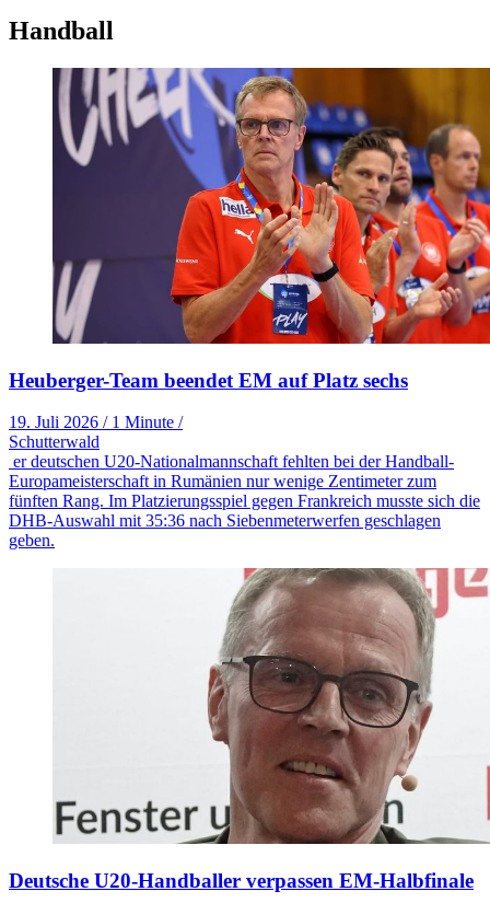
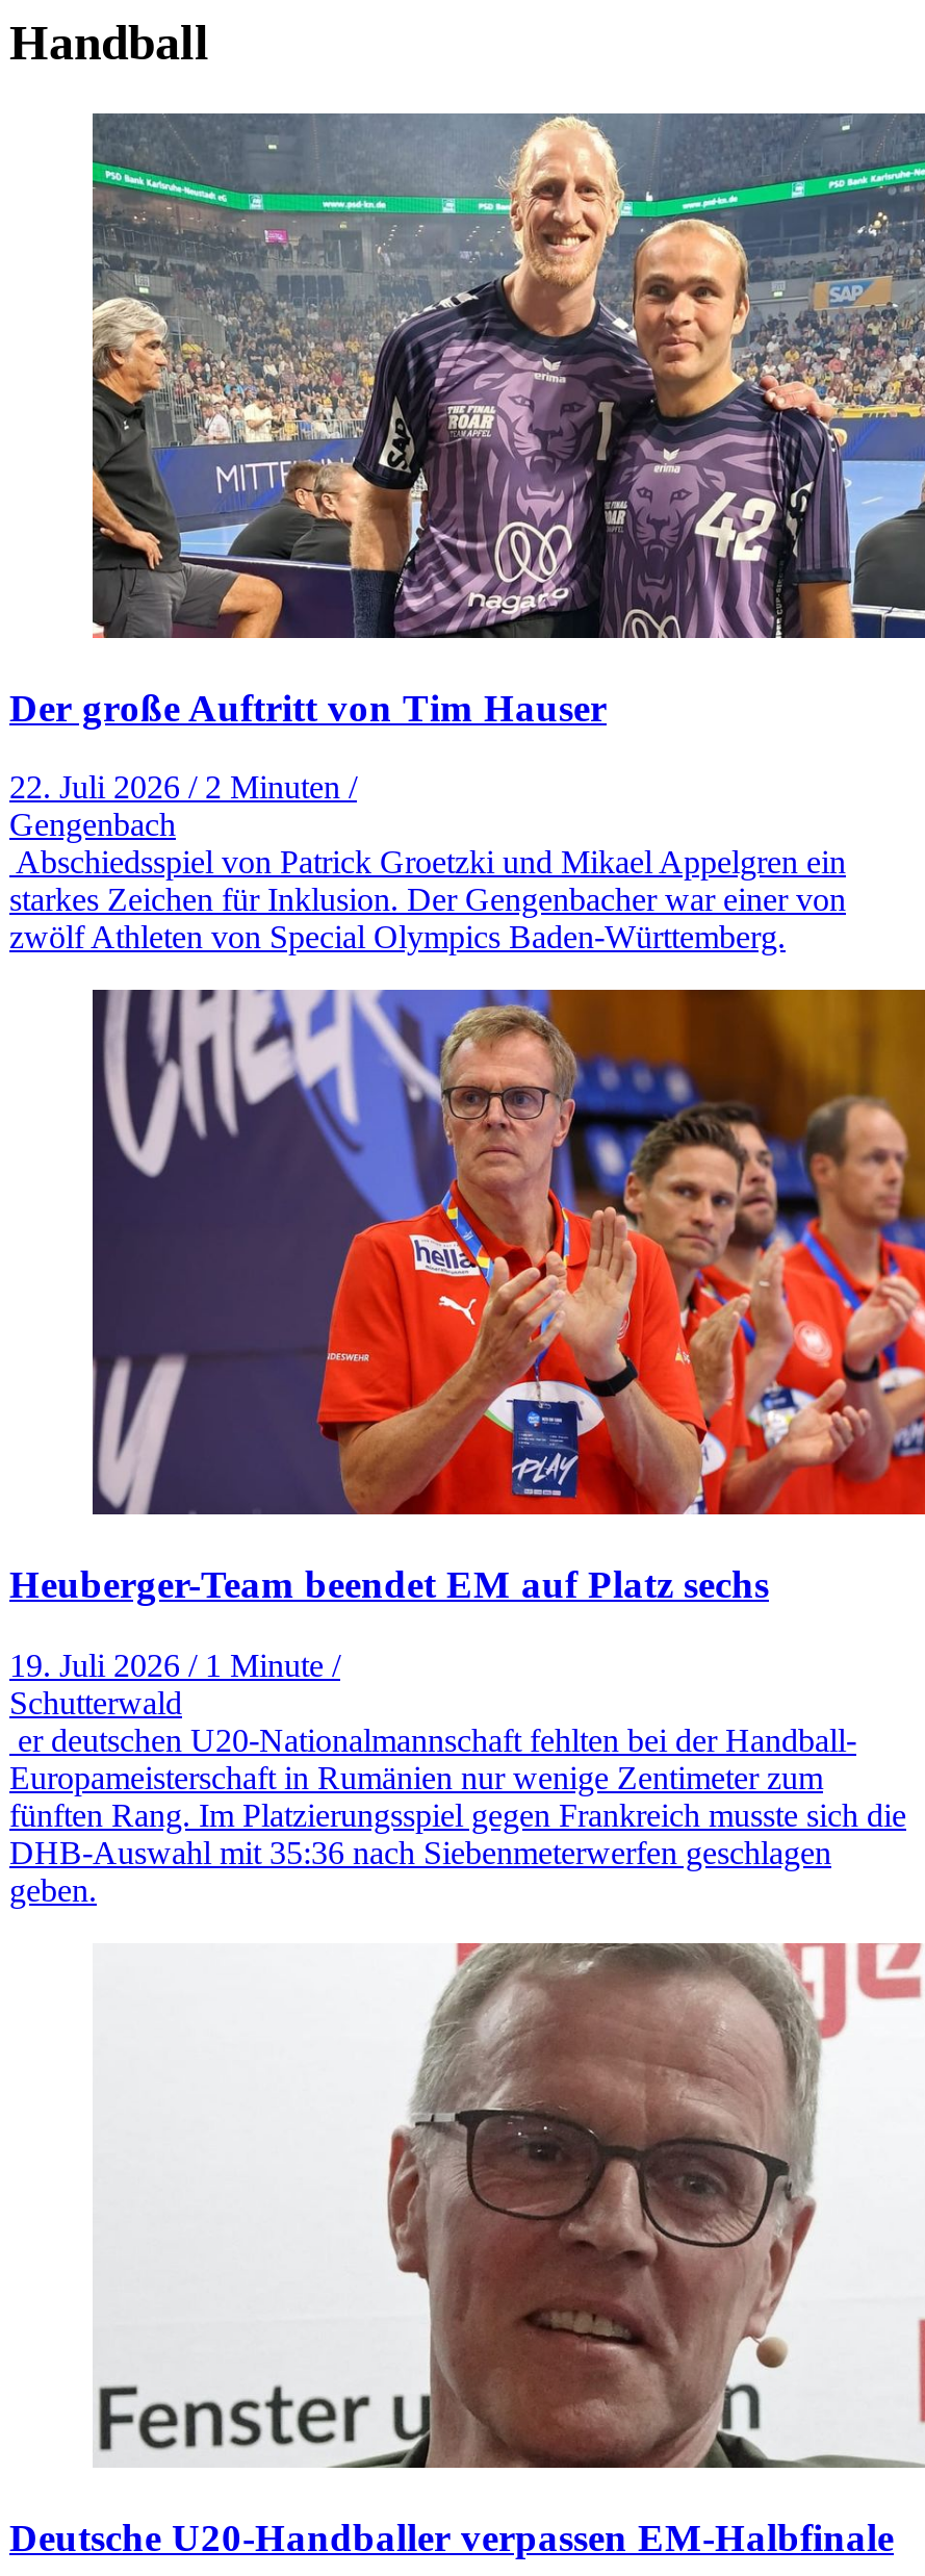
+ [image]
+ Der große Auftritt von Tim Hauser
+ 22. Juli 2026 / 2 Minuten /
+ Gengenbach
+ Abschiedsspiel von Patrick Groetzki und Mikael Appelgren ein
+ starkes Zeichen für Inklusion. Der Gengenbacher war einer von
+ zwölf Athleten von Special Olympics Baden-Württemberg.
